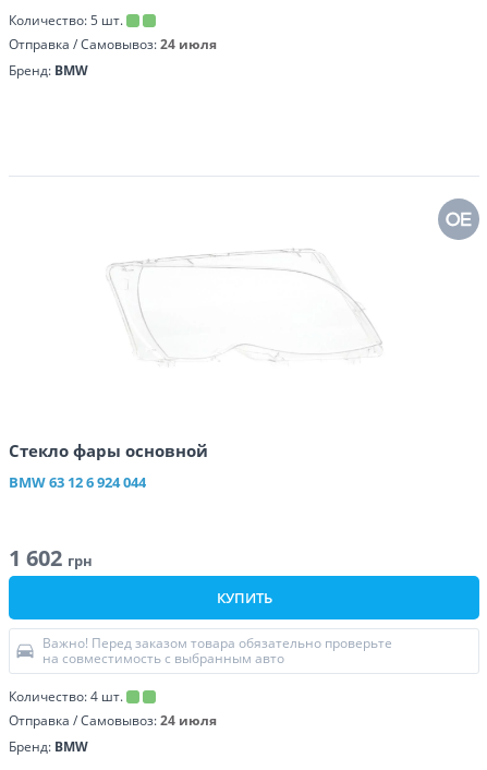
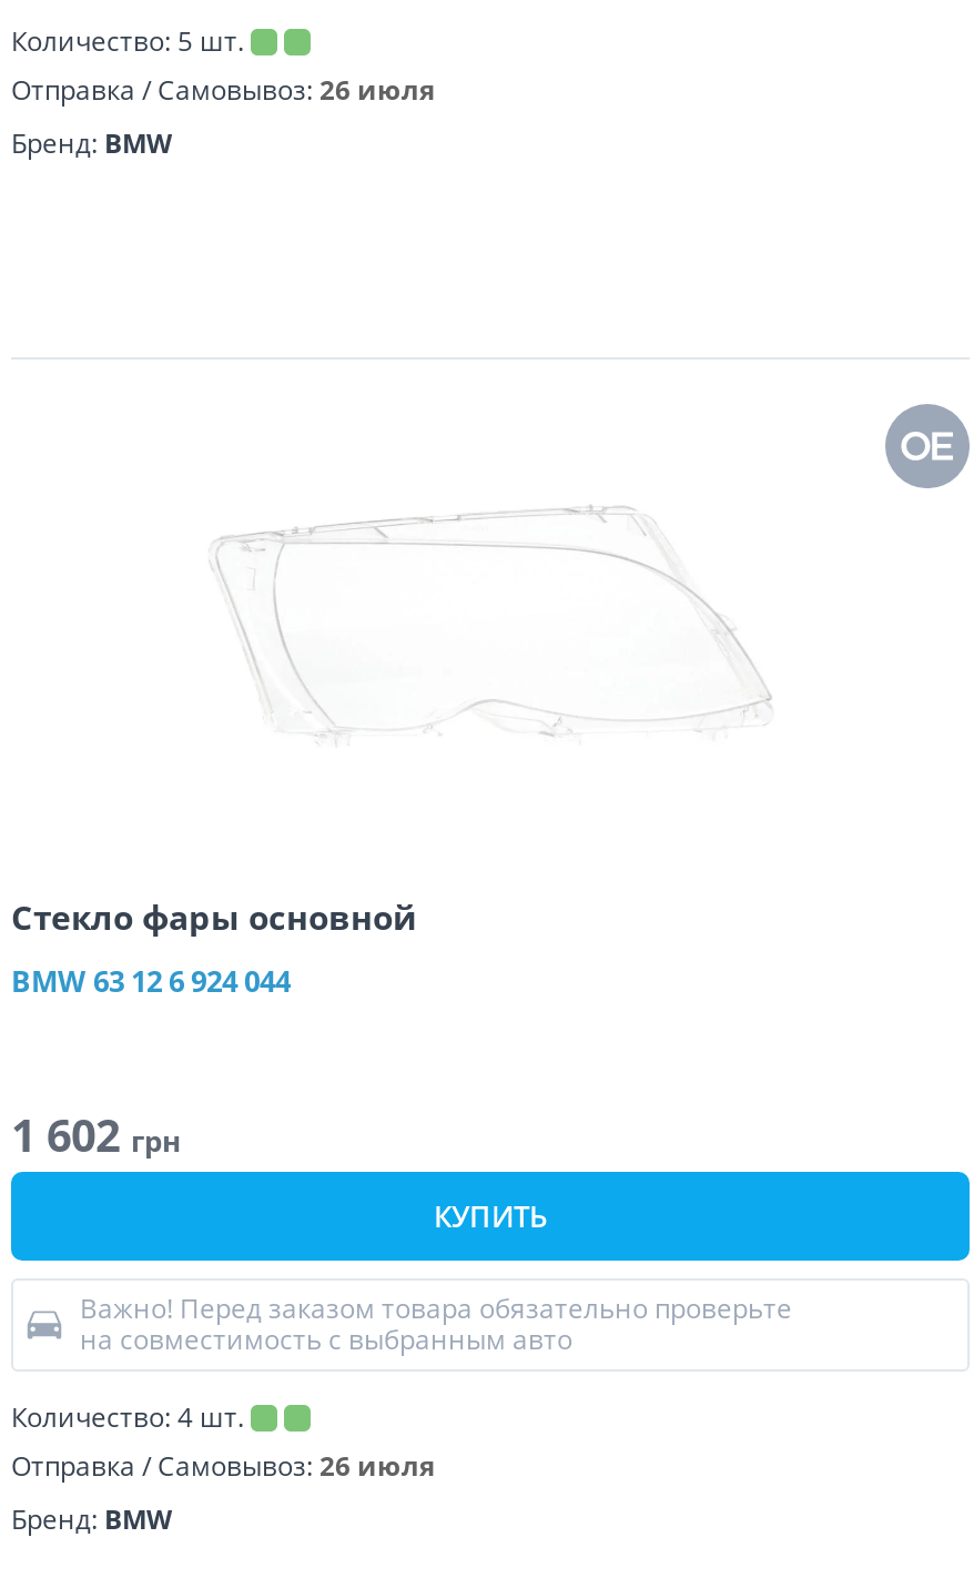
- Отправка / Самовывоз: 24 июля
+ Отправка / Самовывоз: 26 июля

- Отправка / Самовывоз: 24 июля
+ Отправка / Самовывоз: 26 июля
